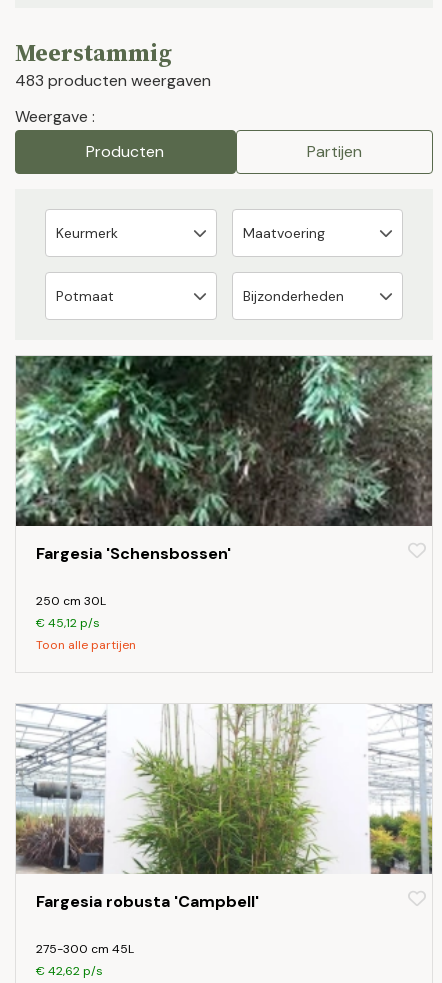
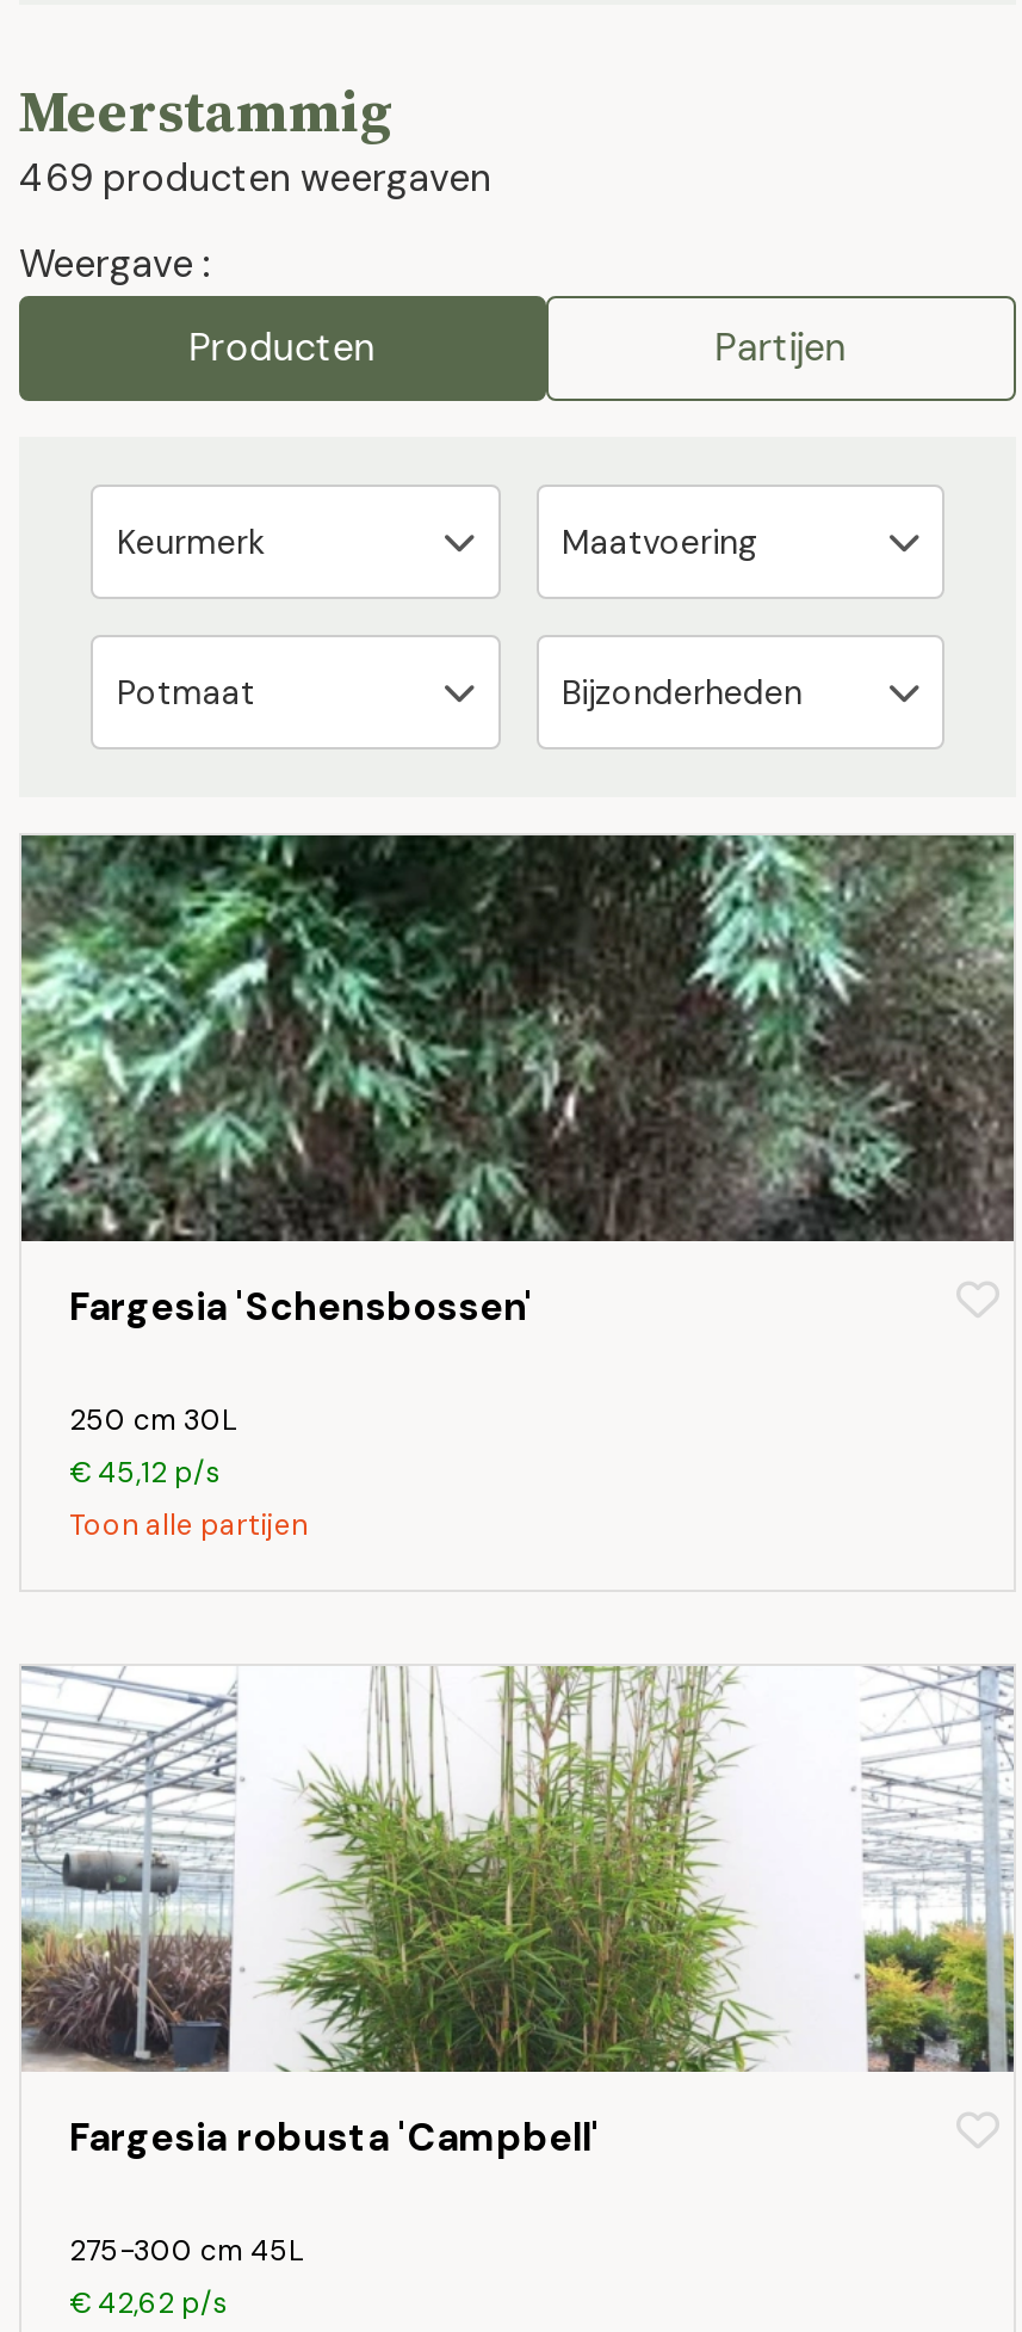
- 483 producten weergaven
+ 469 producten weergaven
